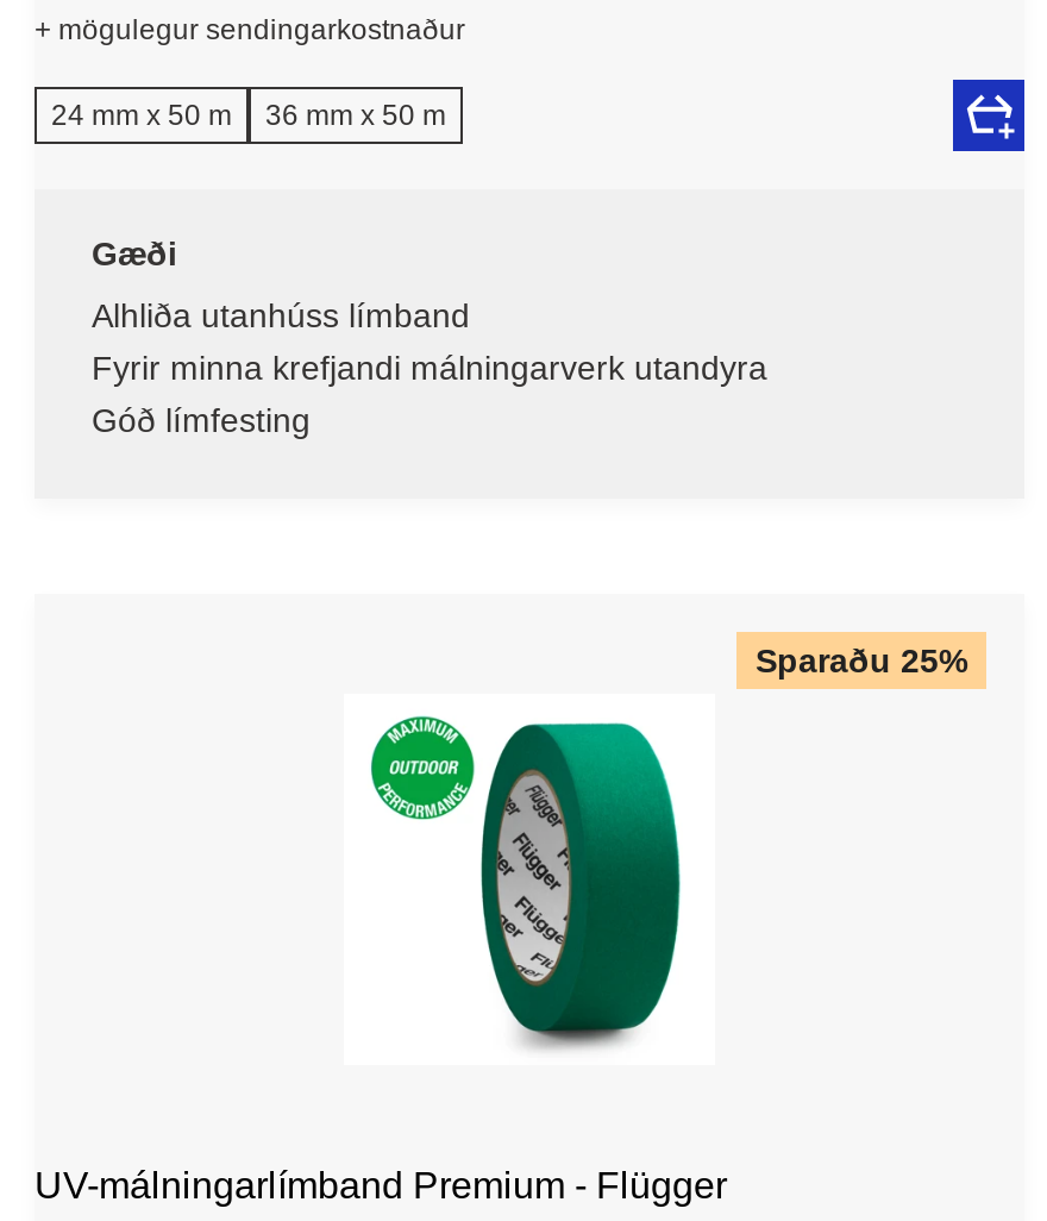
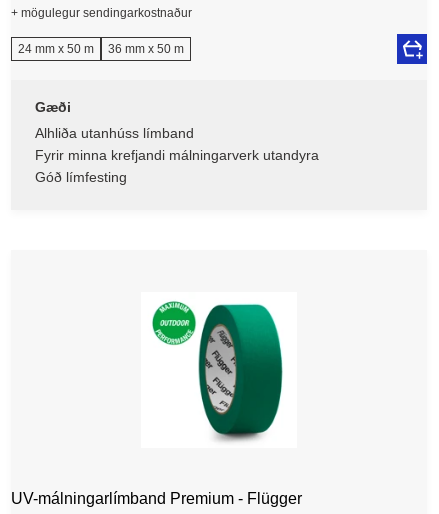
- Sparaðu 25%
